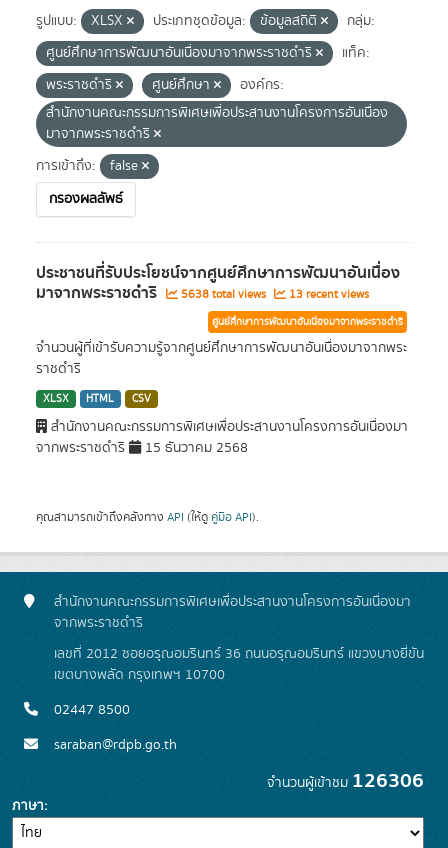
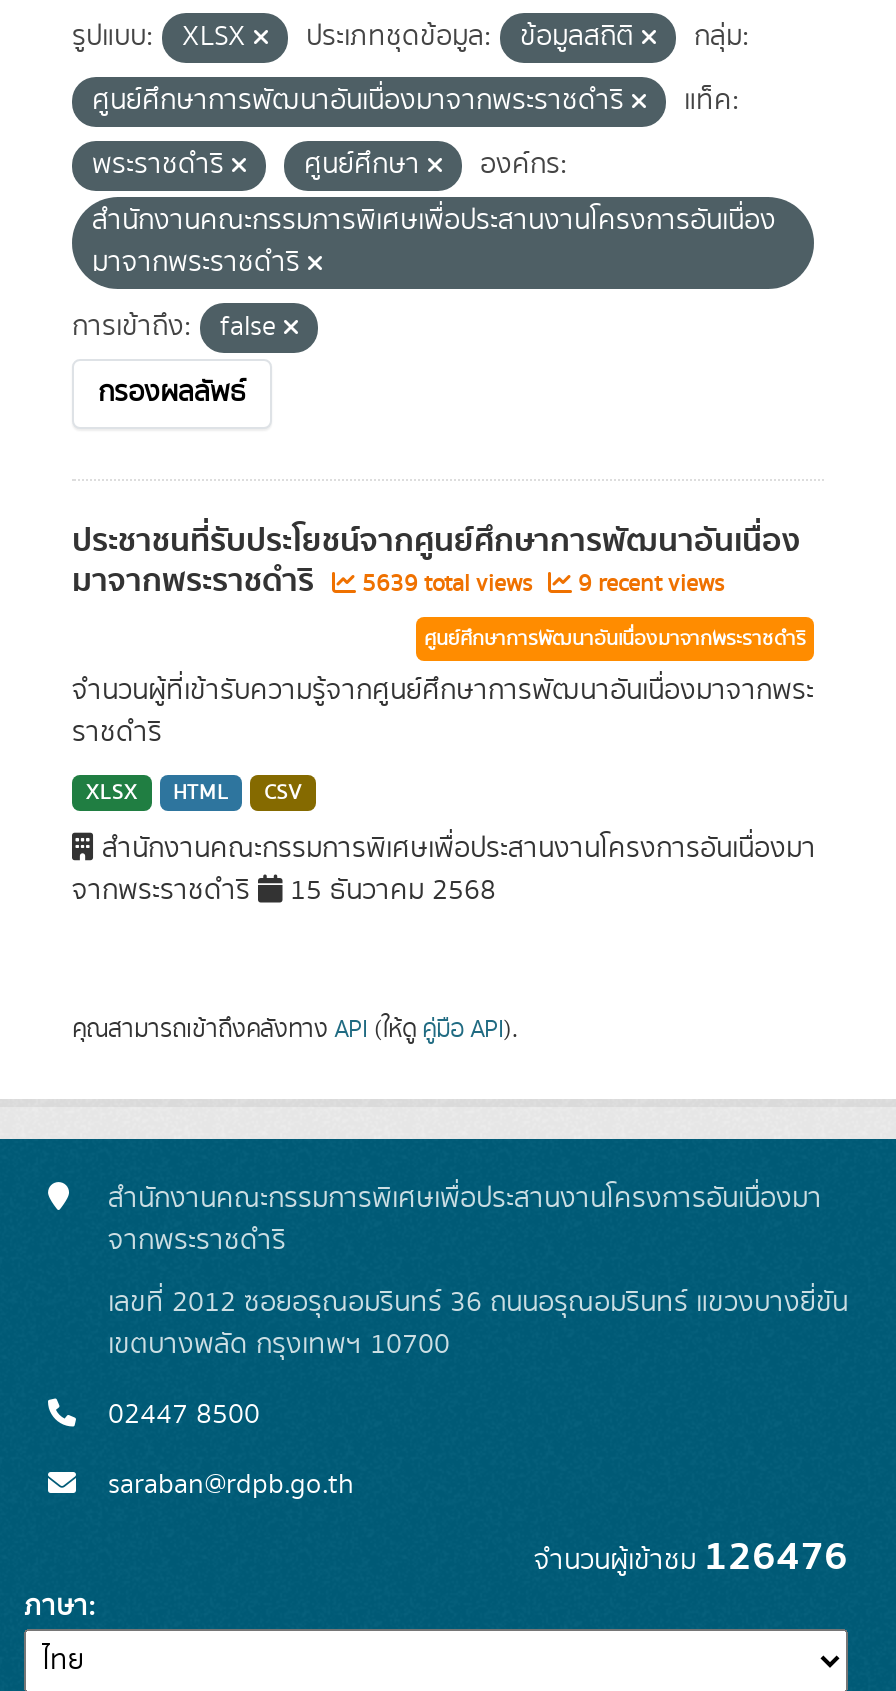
- 5638 total views
+ 5639 total views

- 13 recent views
+ 9 recent views

- จำนวนผู้เข้าชม126306
+ จำนวนผู้เข้าชม126476
